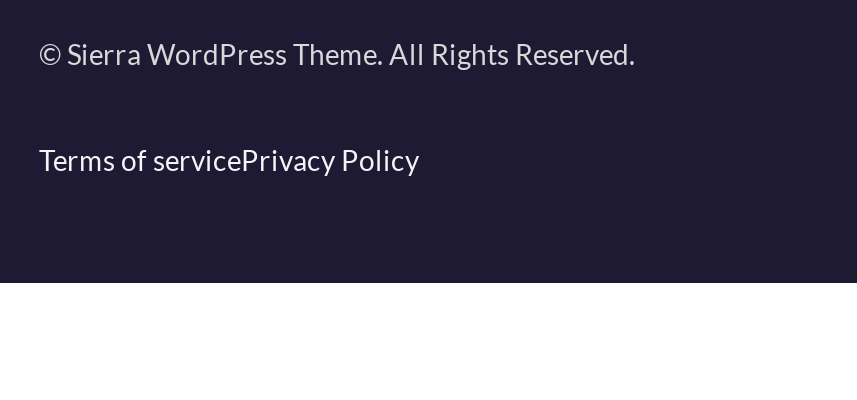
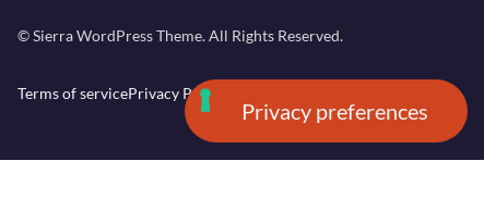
+ [image]
